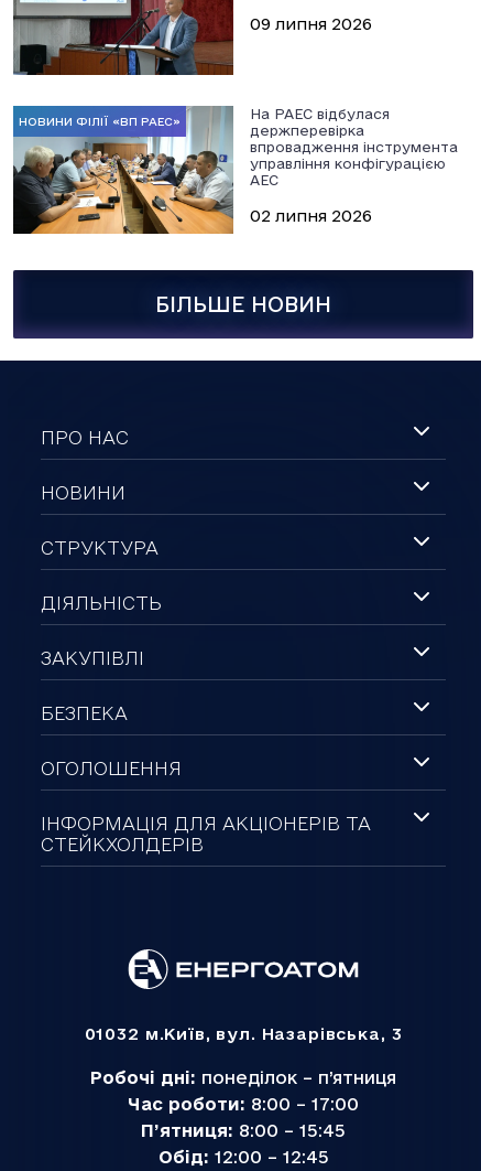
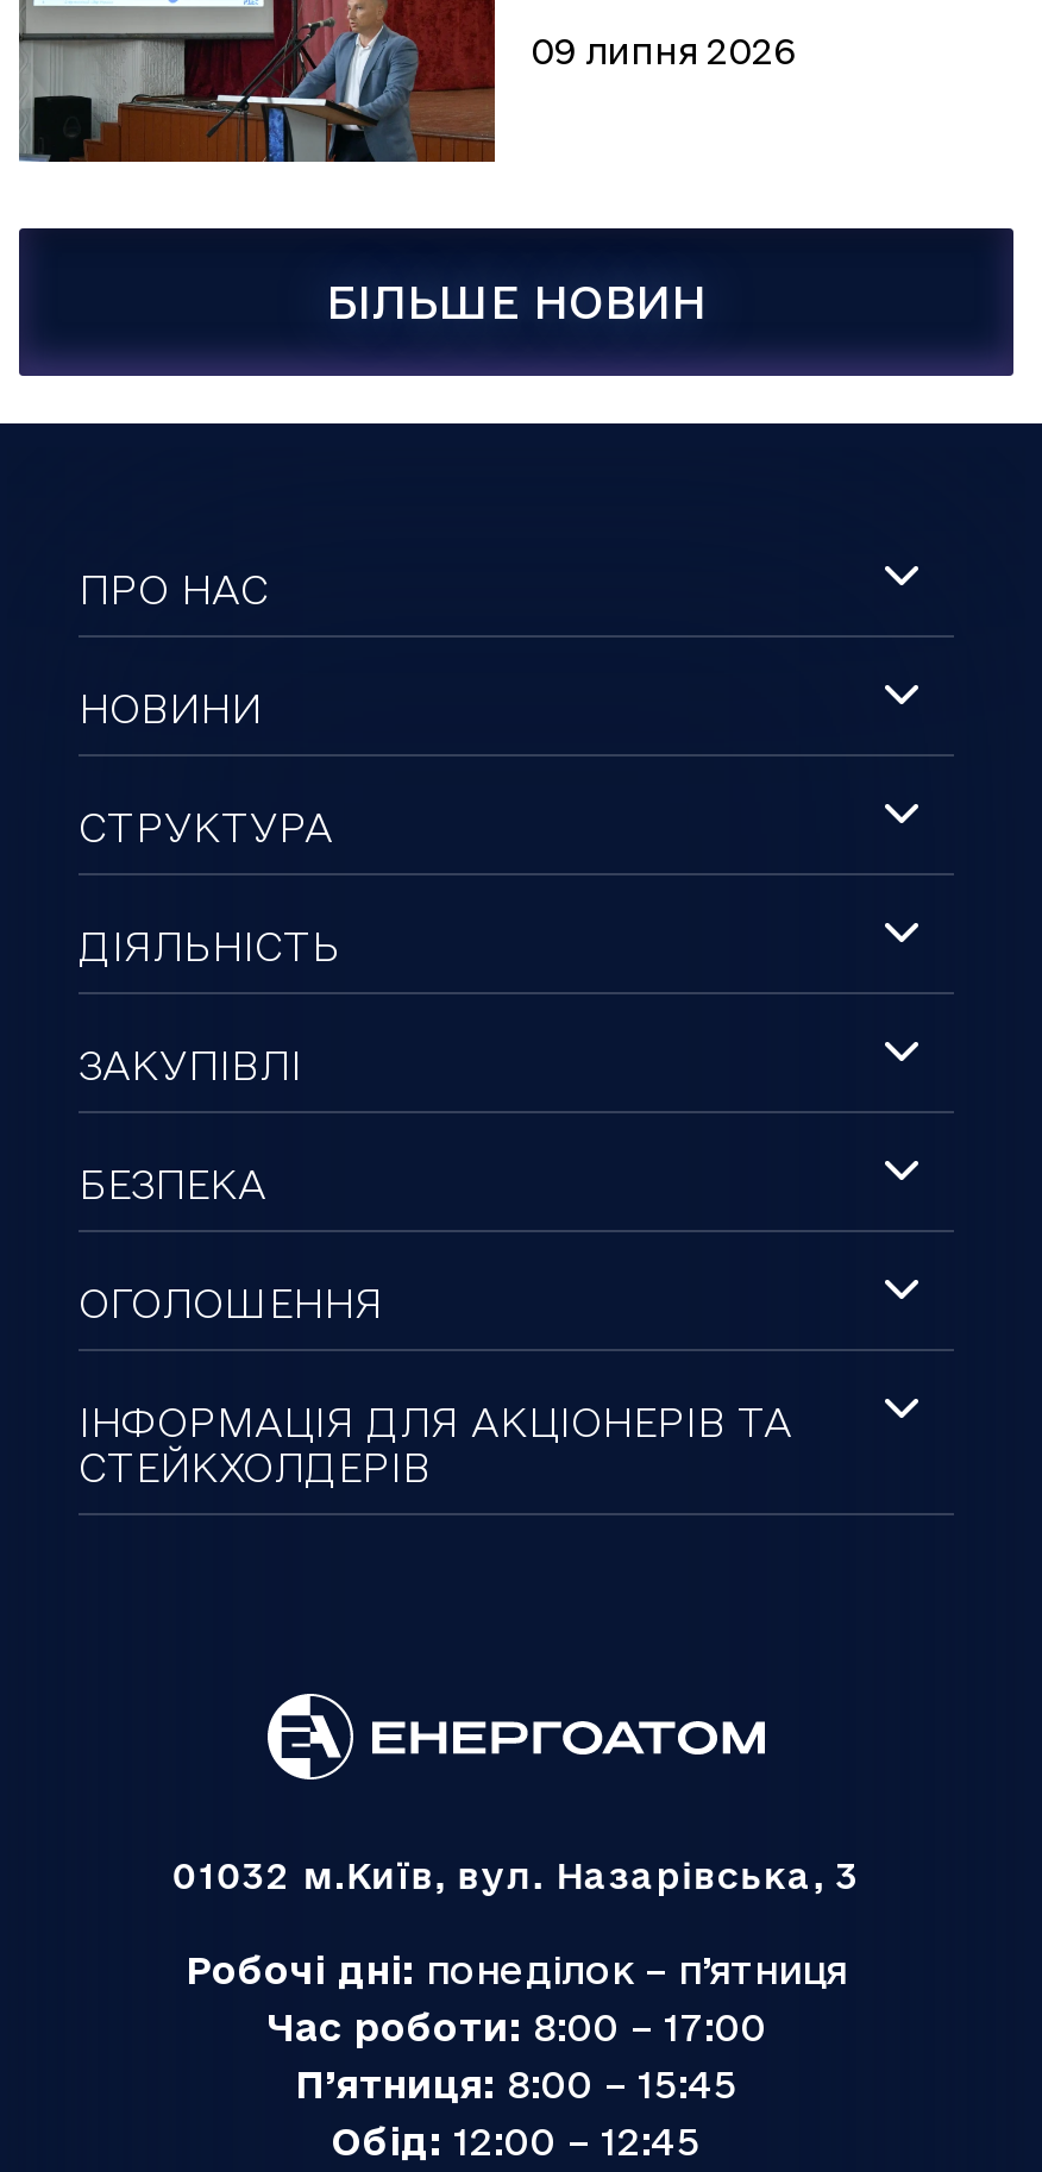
- [image]
- НОВИНИ ФІЛІЇ «ВП РАЕС»
- На РАЕС відбулася
- держперевірка
- впровадження інструмента
- управління конфігурацією
- АЕС
- 02 липня 2026
